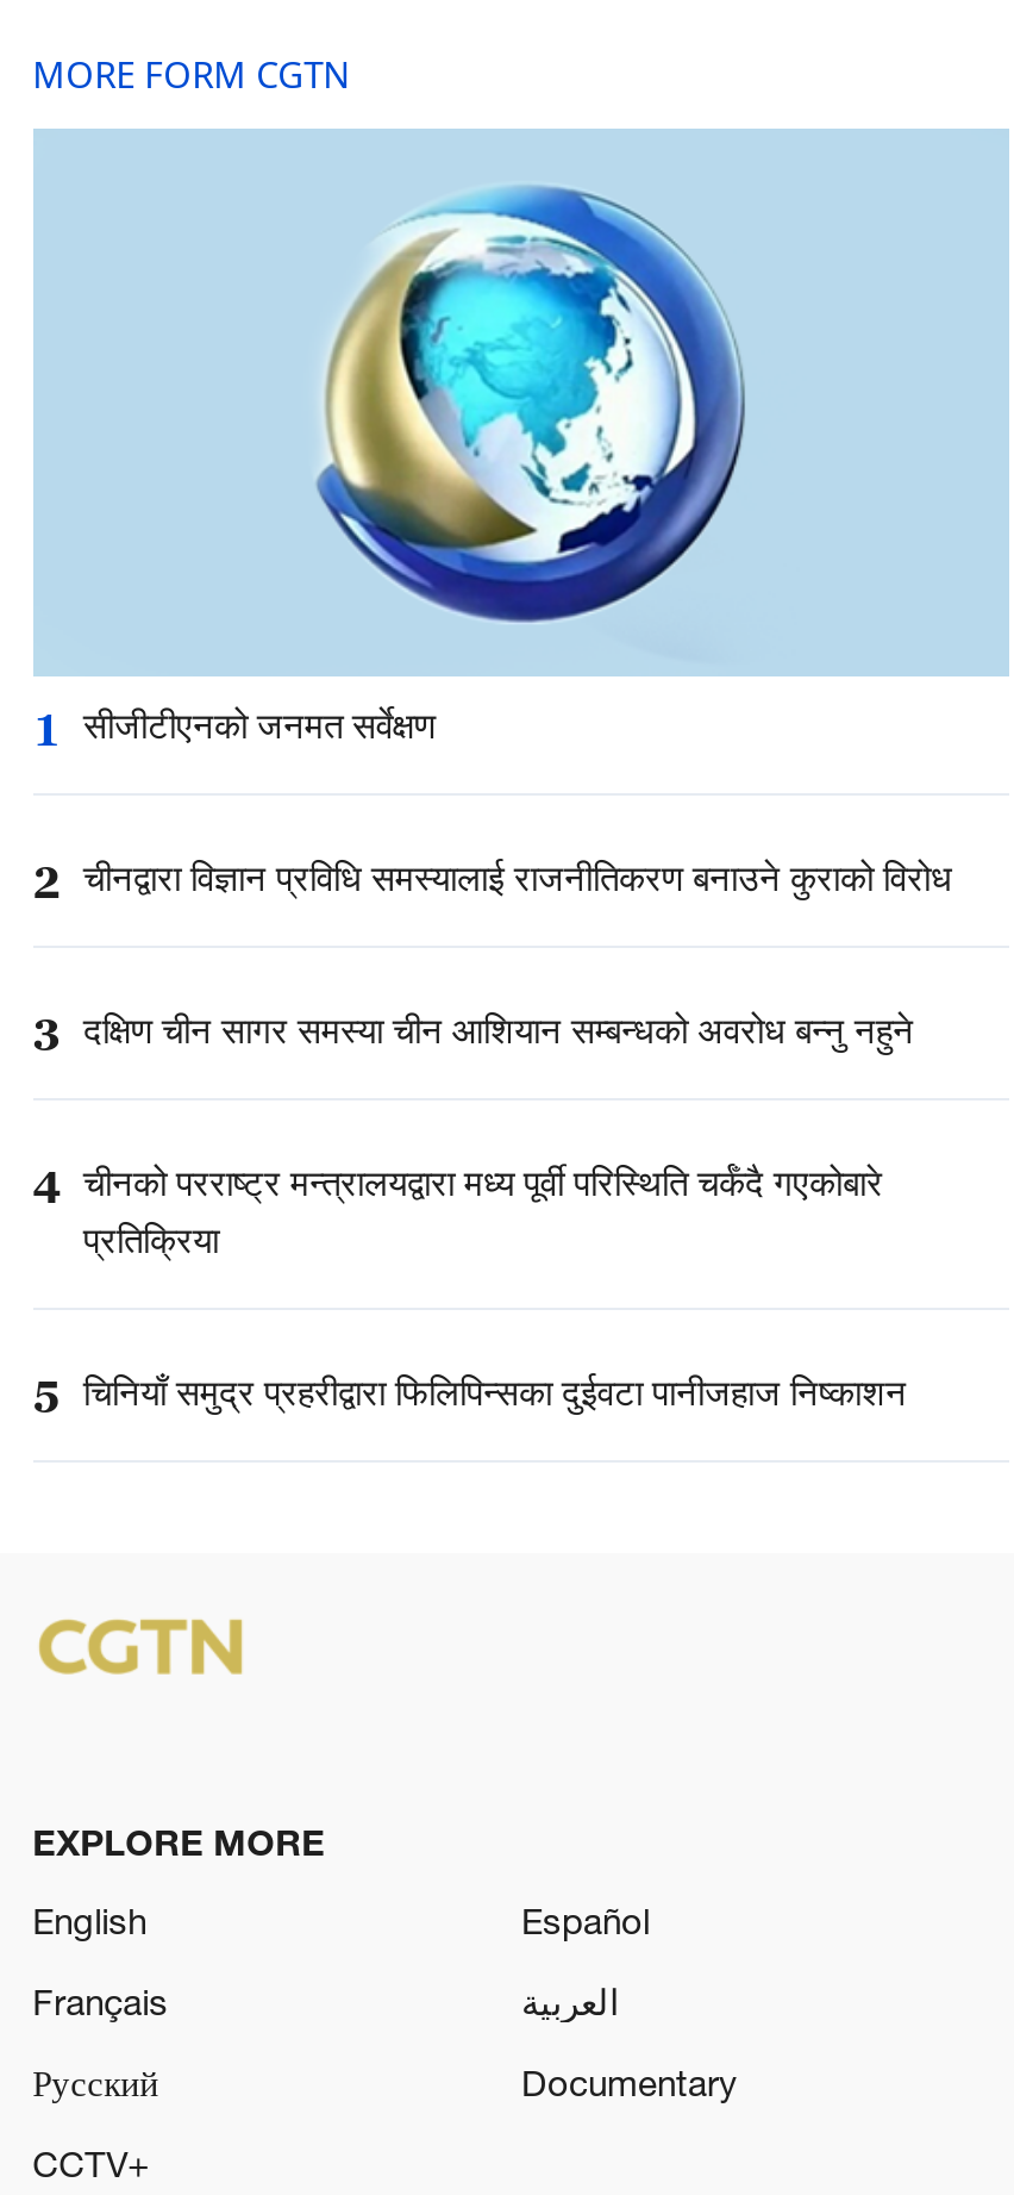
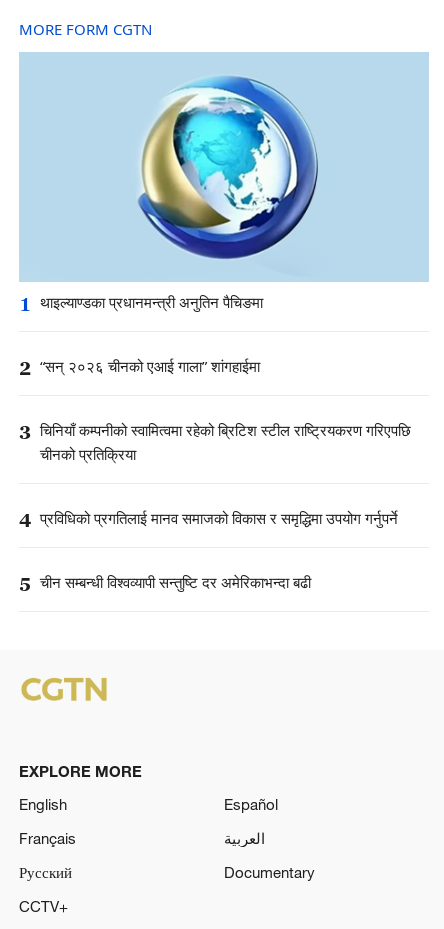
- 1 सीजीटीएनको जनमत सर्वेक्षण
+ 1 थाइल्याण्डका प्रधानमन्त्री अनुतिन पैचिङमा

- 2 चीनद्वारा विज्ञान प्रविधि समस्यालाई राजनीतिकरण बनाउने कुराको विरोध
+ 2 “सन् २०२६ चीनको एआई गाला” शांगहाईमा

- 3 दक्षिण चीन सागर समस्या चीन आशियान सम्बन्धको अवरोध बन्नु नहुने
+ 3 चिनियाँ कम्पनीको स्वामित्वमा रहेको ब्रिटिश स्टील राष्ट्रियकरण गरिएपछि
+ चीनको प्रतिक्रिया

- 4 चीनको परराष्ट्र मन्त्रालयद्वारा मध्य पूर्वी परिस्थिति चर्कँदै गएकोबारे
- प्रतिक्रिया
+ 4 प्रविधिको प्रगतिलाई मानव समाजको विकास र समृद्धिमा उपयोग गर्नुपर्ने

- 5 चिनियाँ समुद्र प्रहरीद्वारा फिलिपिन्सका दुईवटा पानीजहाज निष्काशन
+ 5 चीन सम्बन्धी विश्वव्यापी सन्तुष्टि दर अमेरिकाभन्दा बढी
